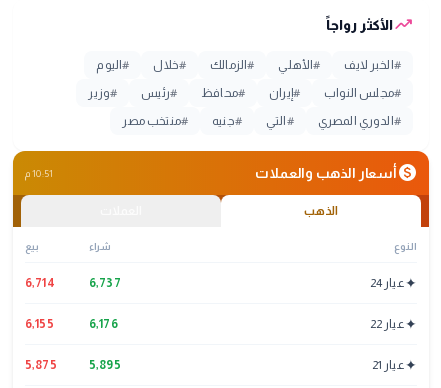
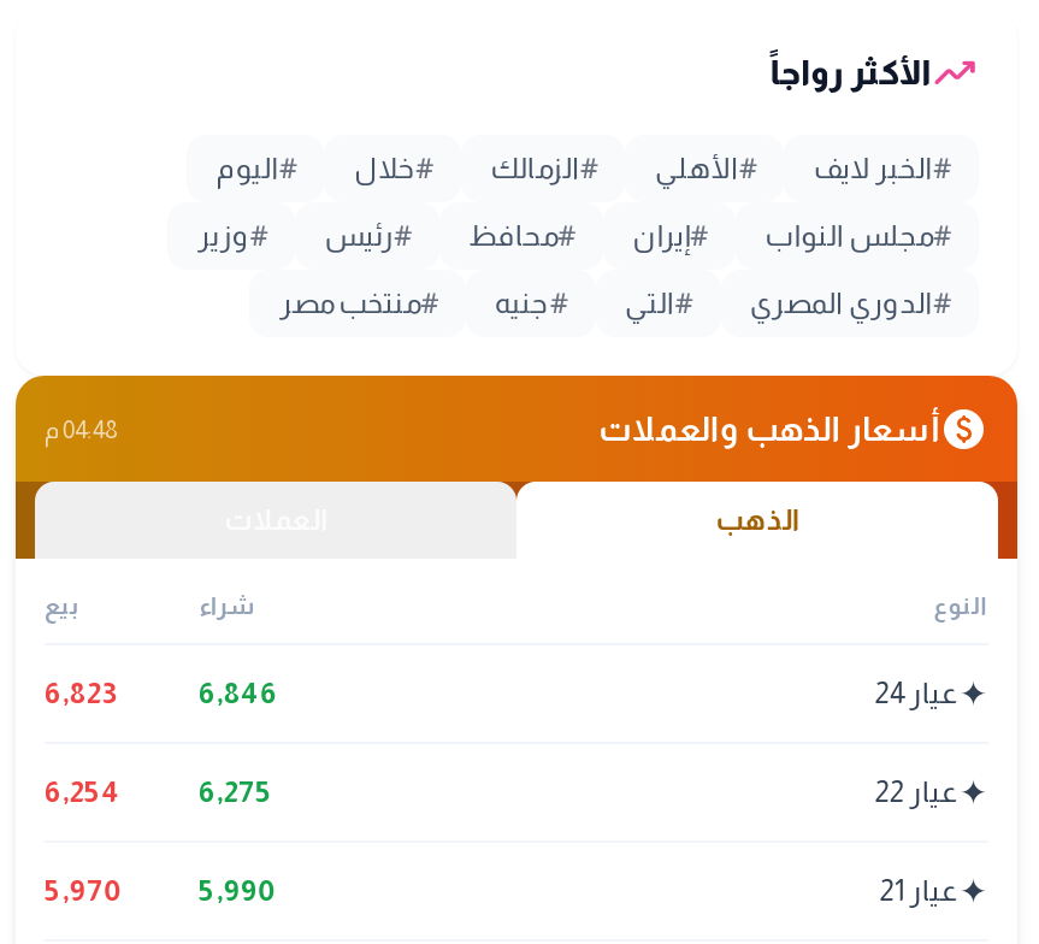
- 10:51 م
+ 04:48 م

- 6,714
+ 6,823

- 6,737
+ 6,846

- 6,155
+ 6,254

- 6,176
+ 6,275

- 5,875
+ 5,970

- 5,895
+ 5,990
